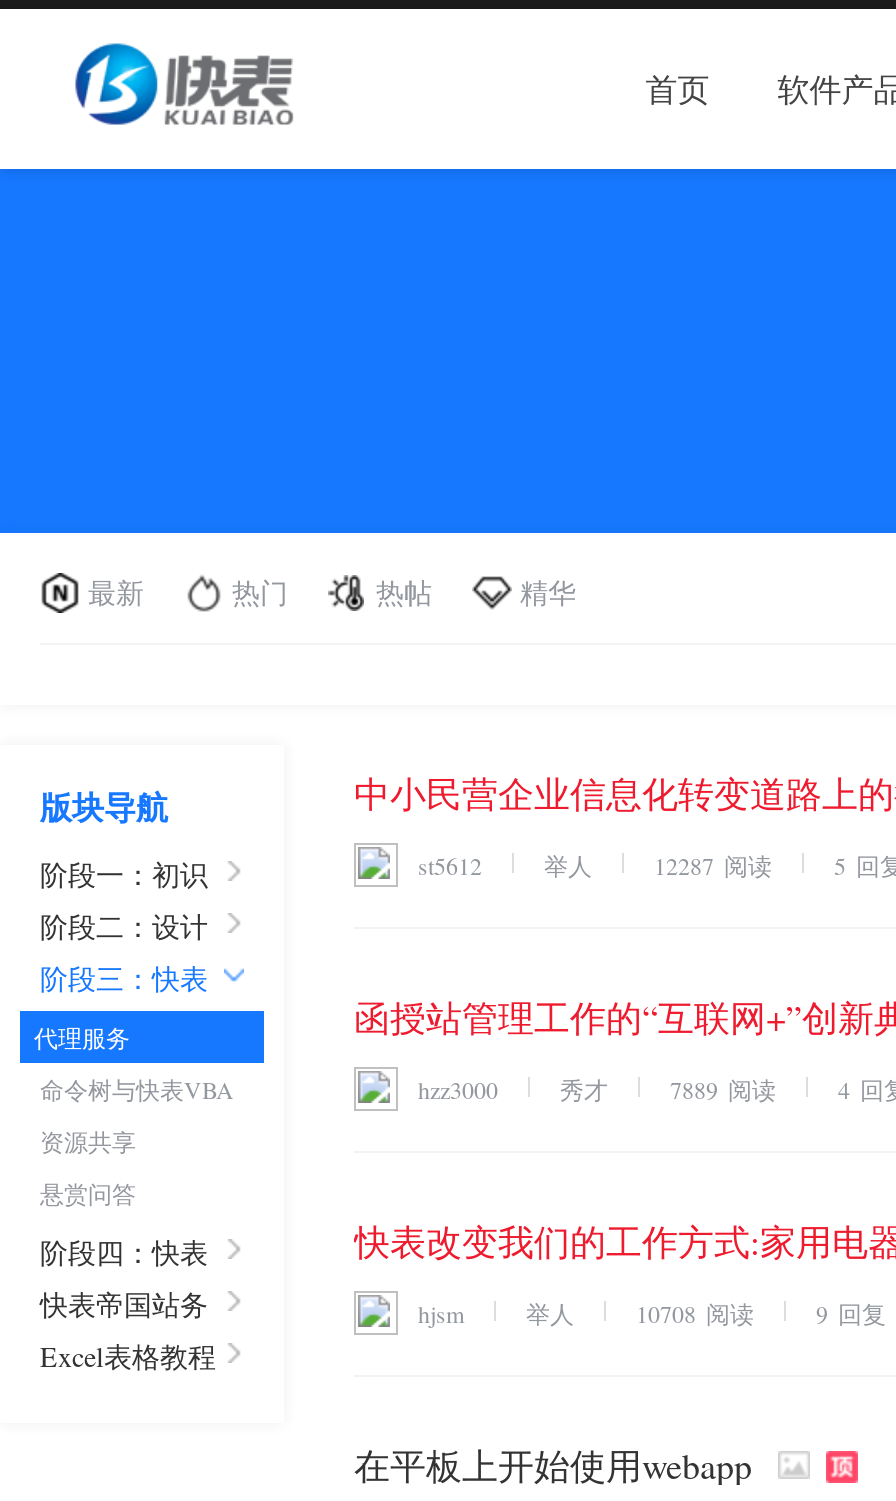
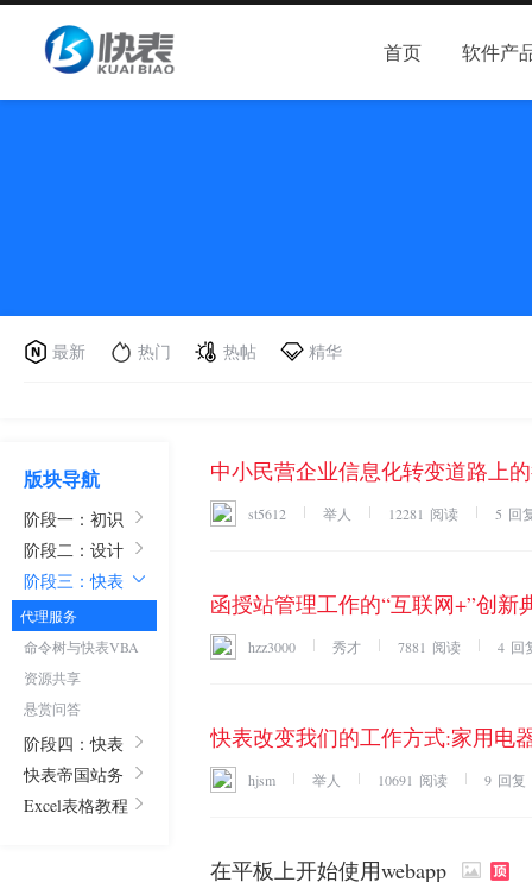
- 12287 阅读
+ 12281 阅读

- 7889 阅读
+ 7881 阅读

- hjsm 举人 10708 阅读 9 回复
+ hjsm 举人 10691 阅读 9 回复
